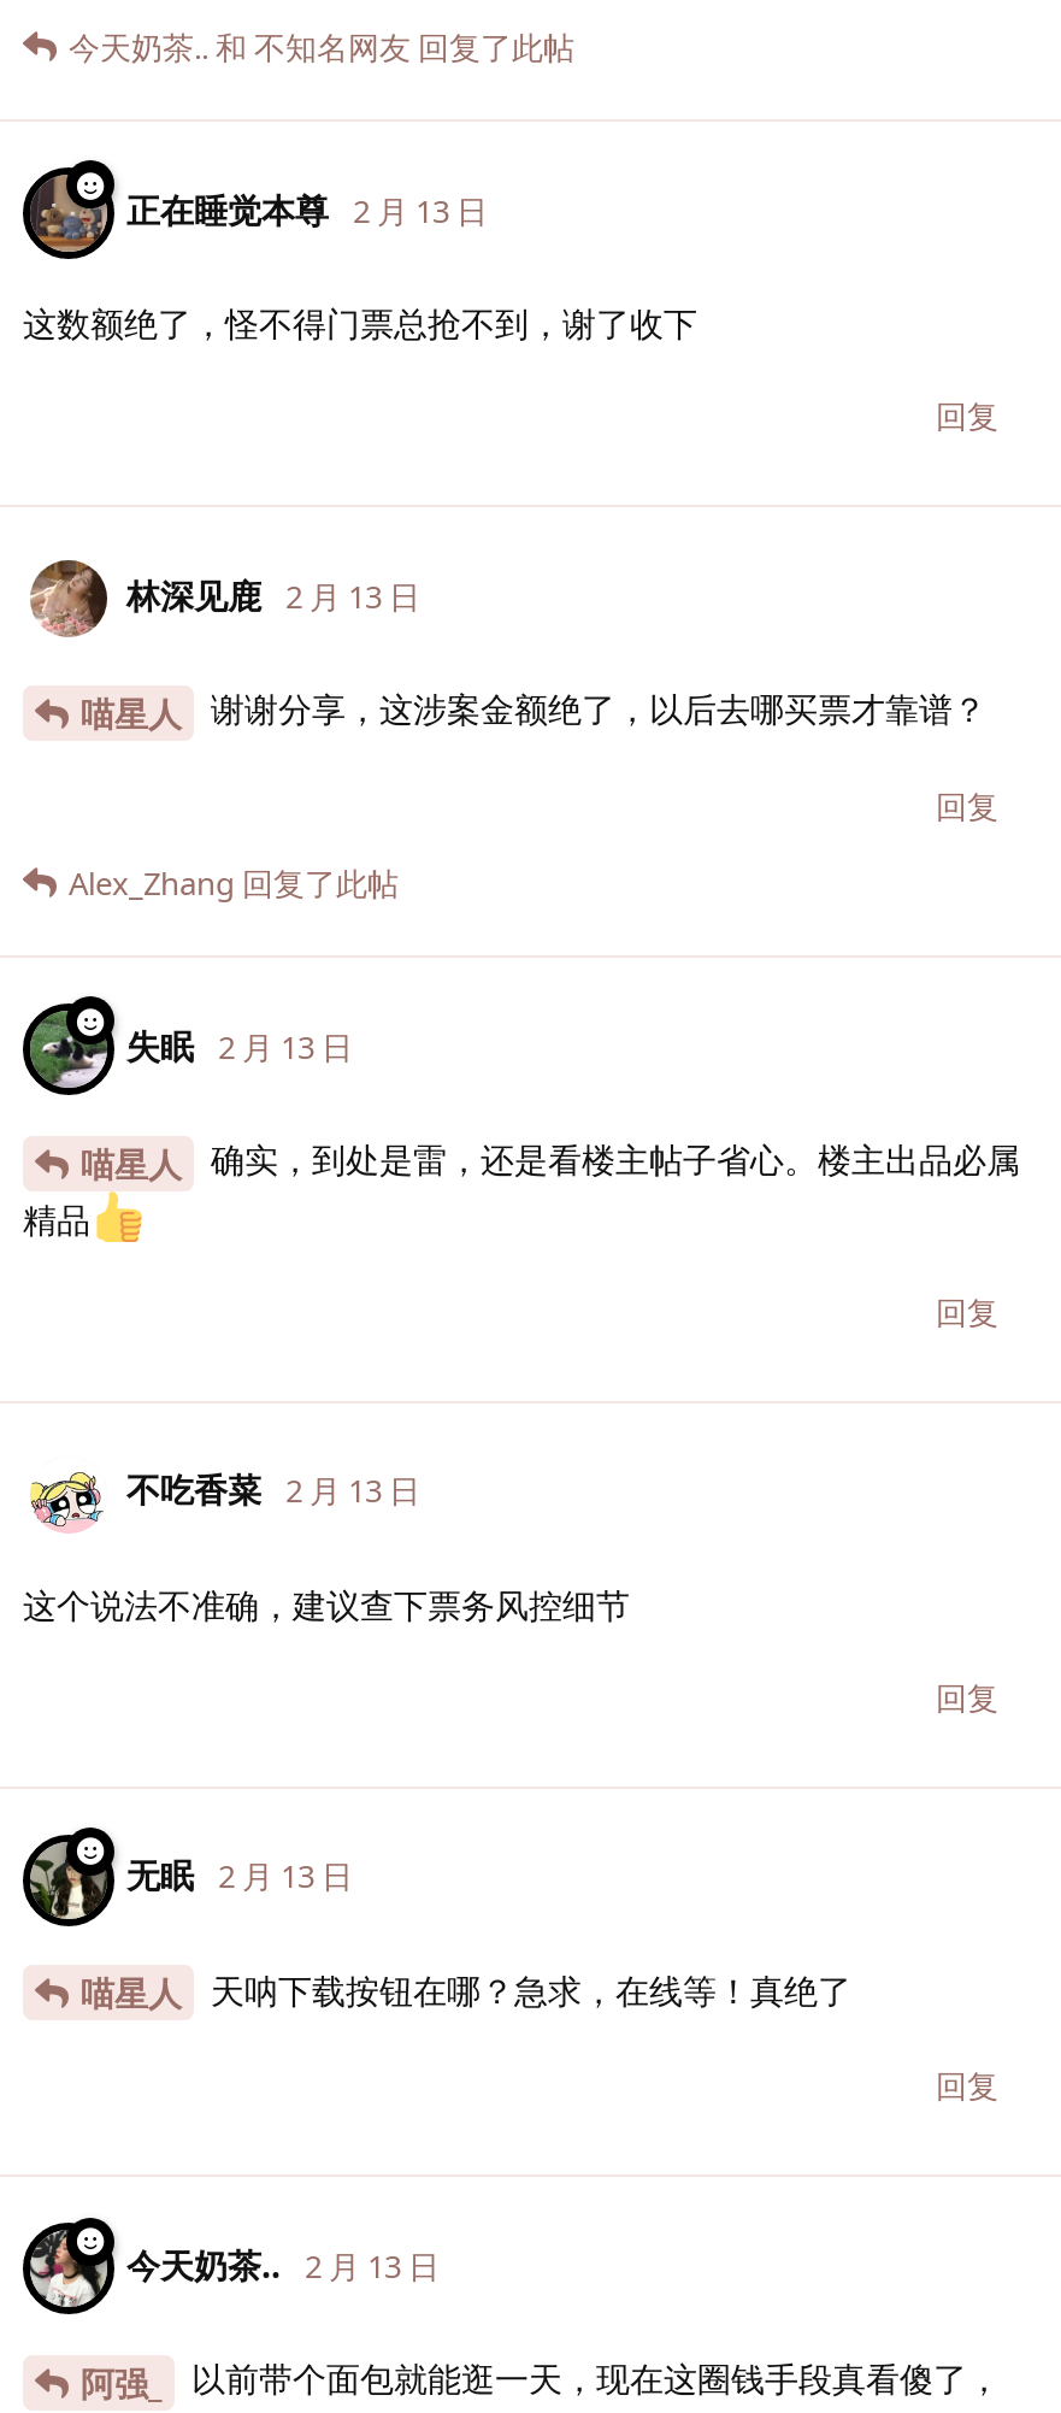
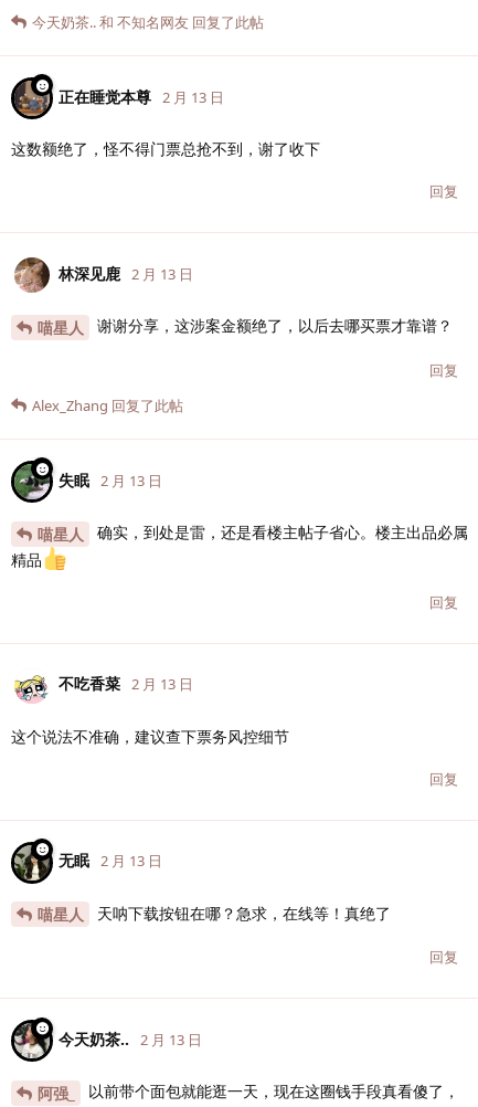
- 正在睡觉本尊 2月13日
+ 正在睡觉本尊 2 月 13 日

- 林深见鹿 2月13日
+ 林深见鹿 2 月 13 日

- 失眠 2月13日
+ 失眠 2 月 13 日

- 不吃香菜 2月13日
+ 不吃香菜 2 月 13 日

- 无眠 2月13日
+ 无眠 2 月 13 日

- 今天奶茶.. 2月13日
+ 今天奶茶.. 2 月 13 日
